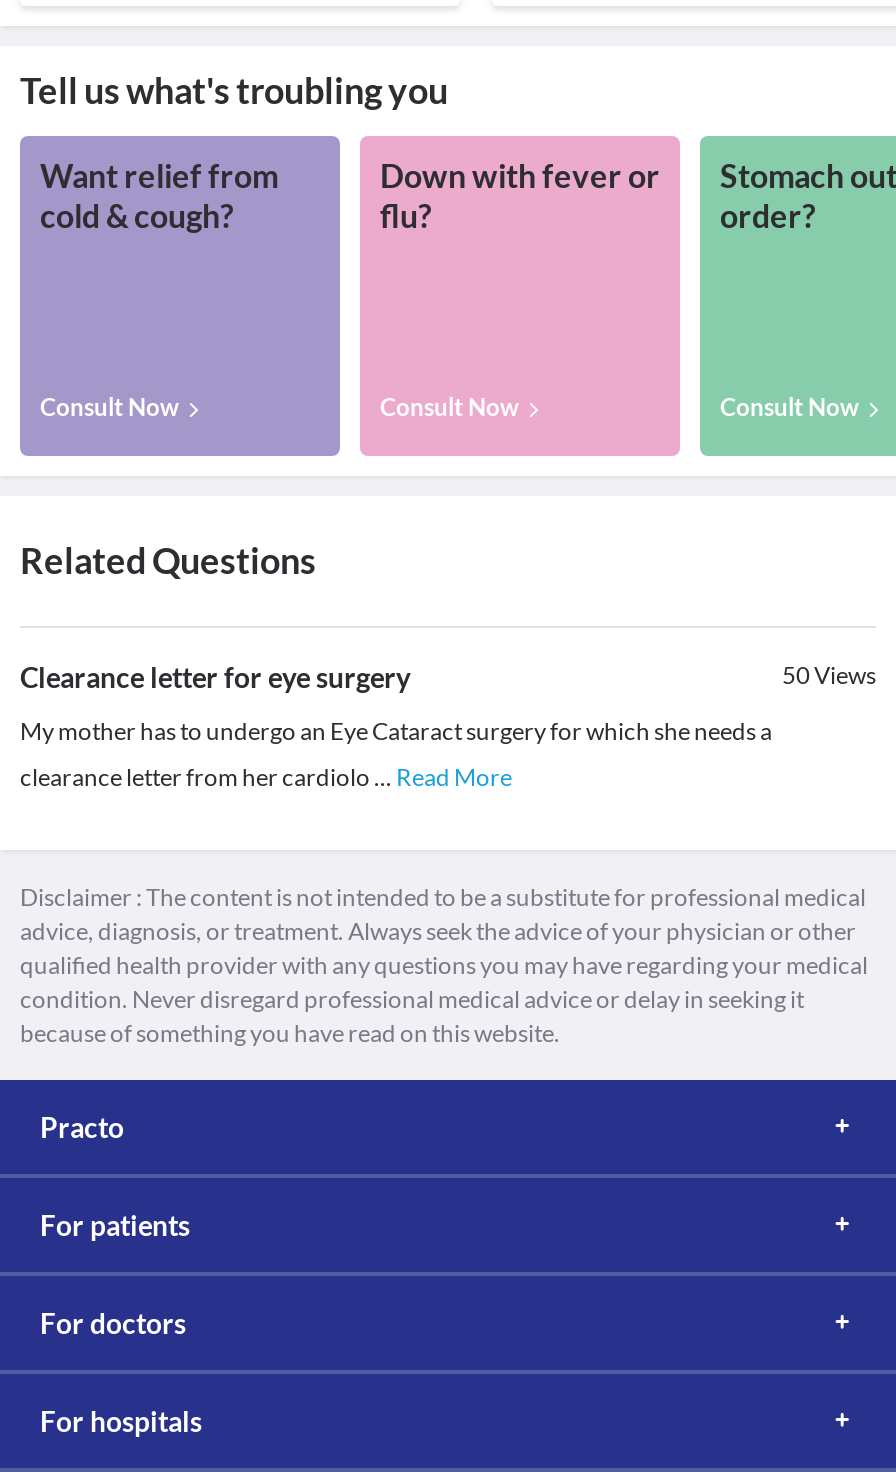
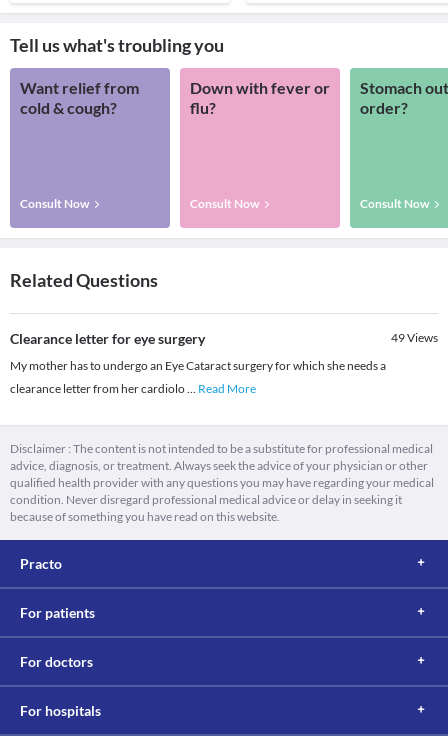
- 50Views
+ 49Views
